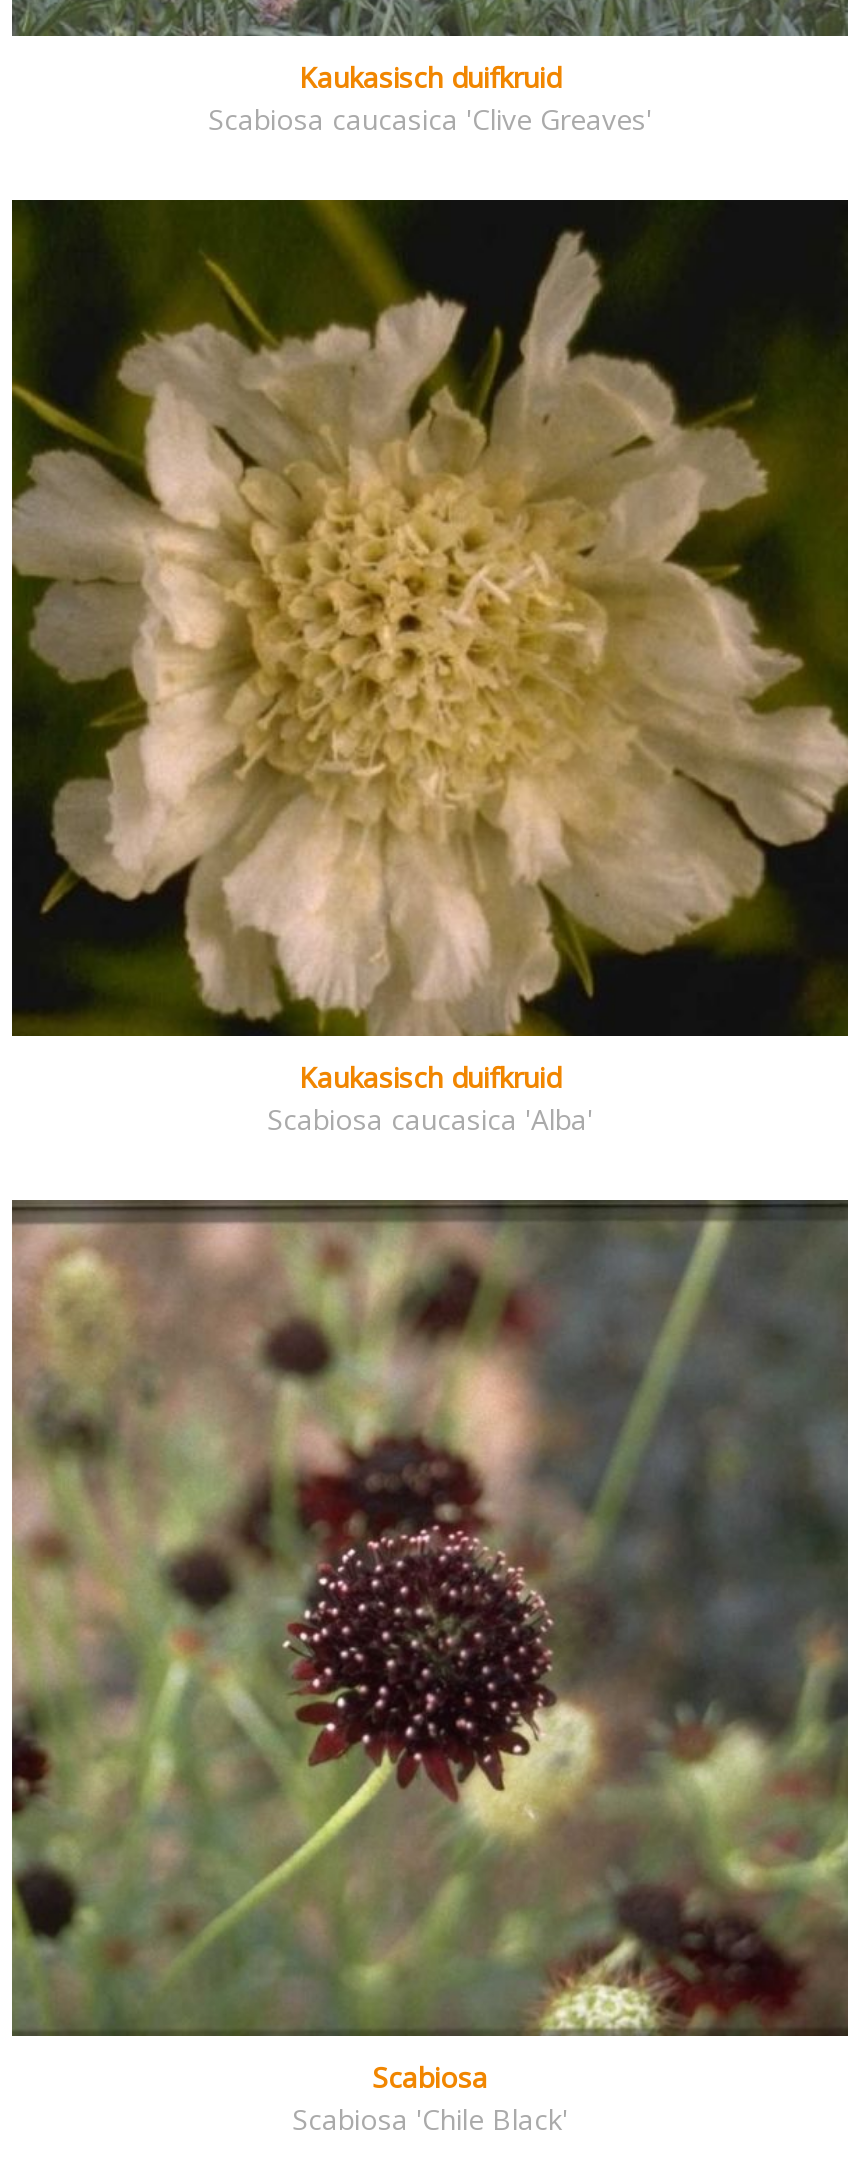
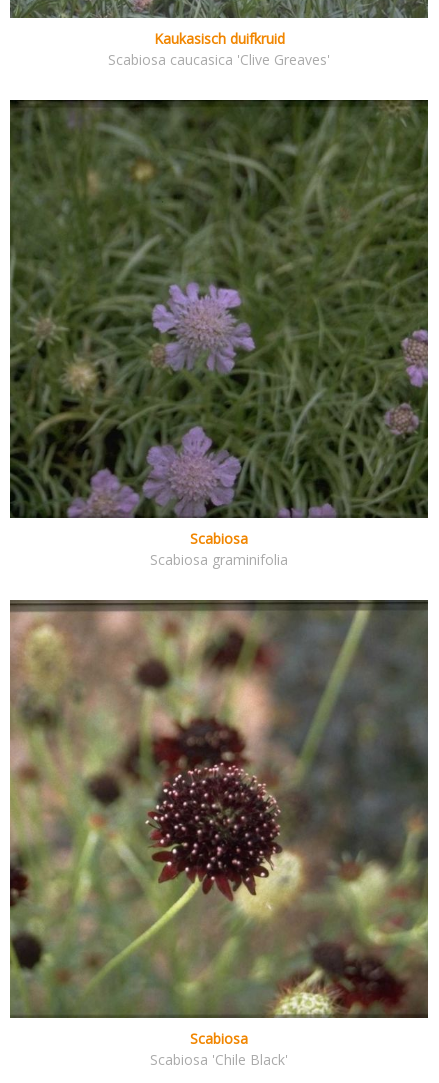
- [image]
- Kaukasisch duifkruid
- Scabiosa caucasica 'Alba'
+ [image]
+ Scabiosa
+ Scabiosa graminifolia
